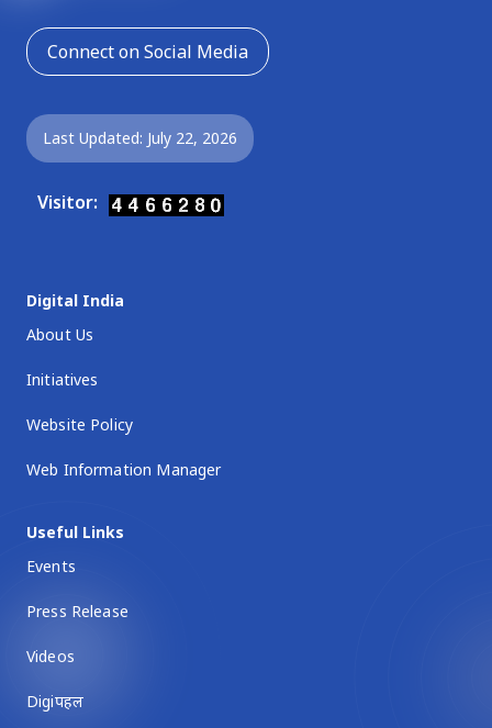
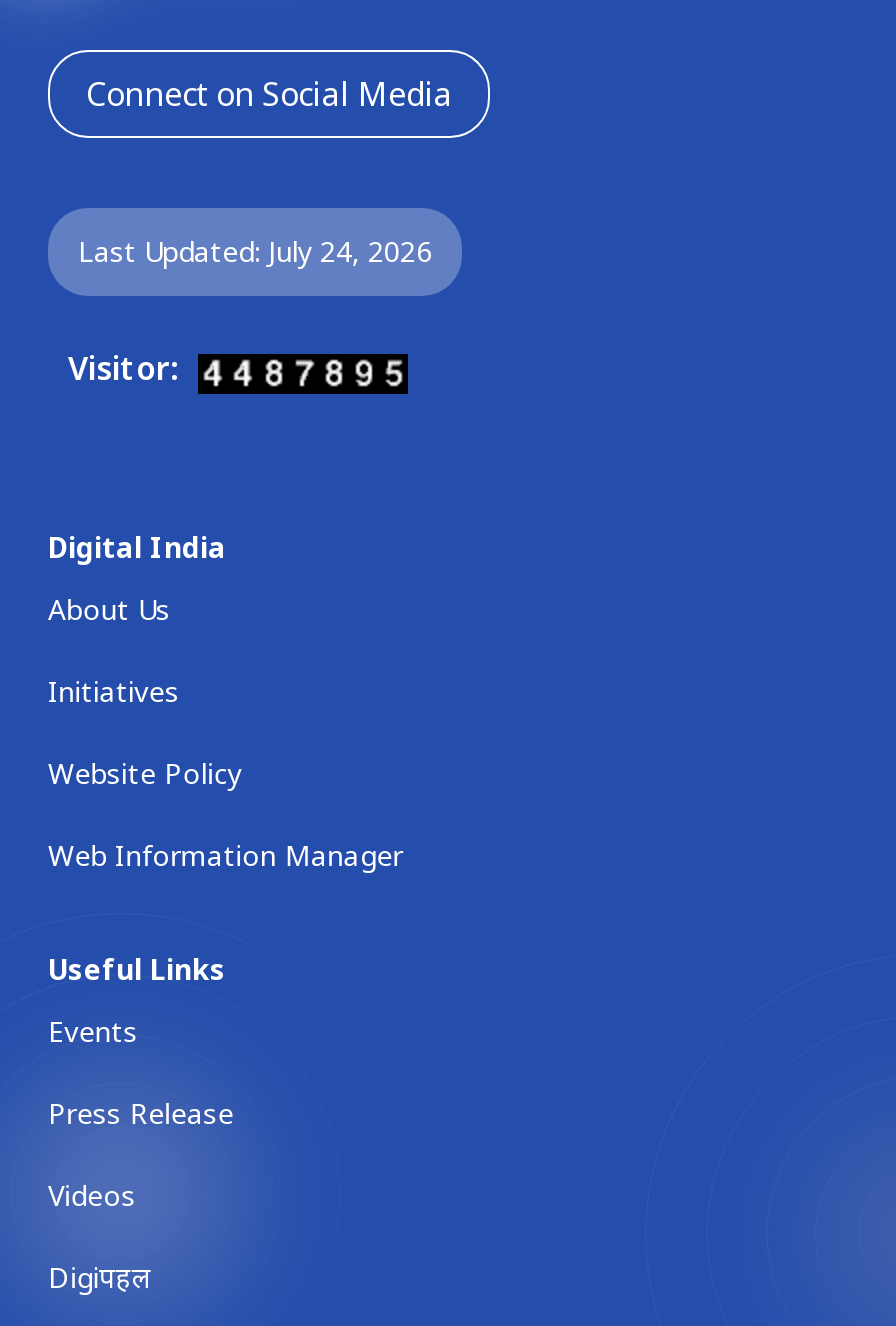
- Last Updated: July 22, 2026
+ Last Updated: July 24, 2026
